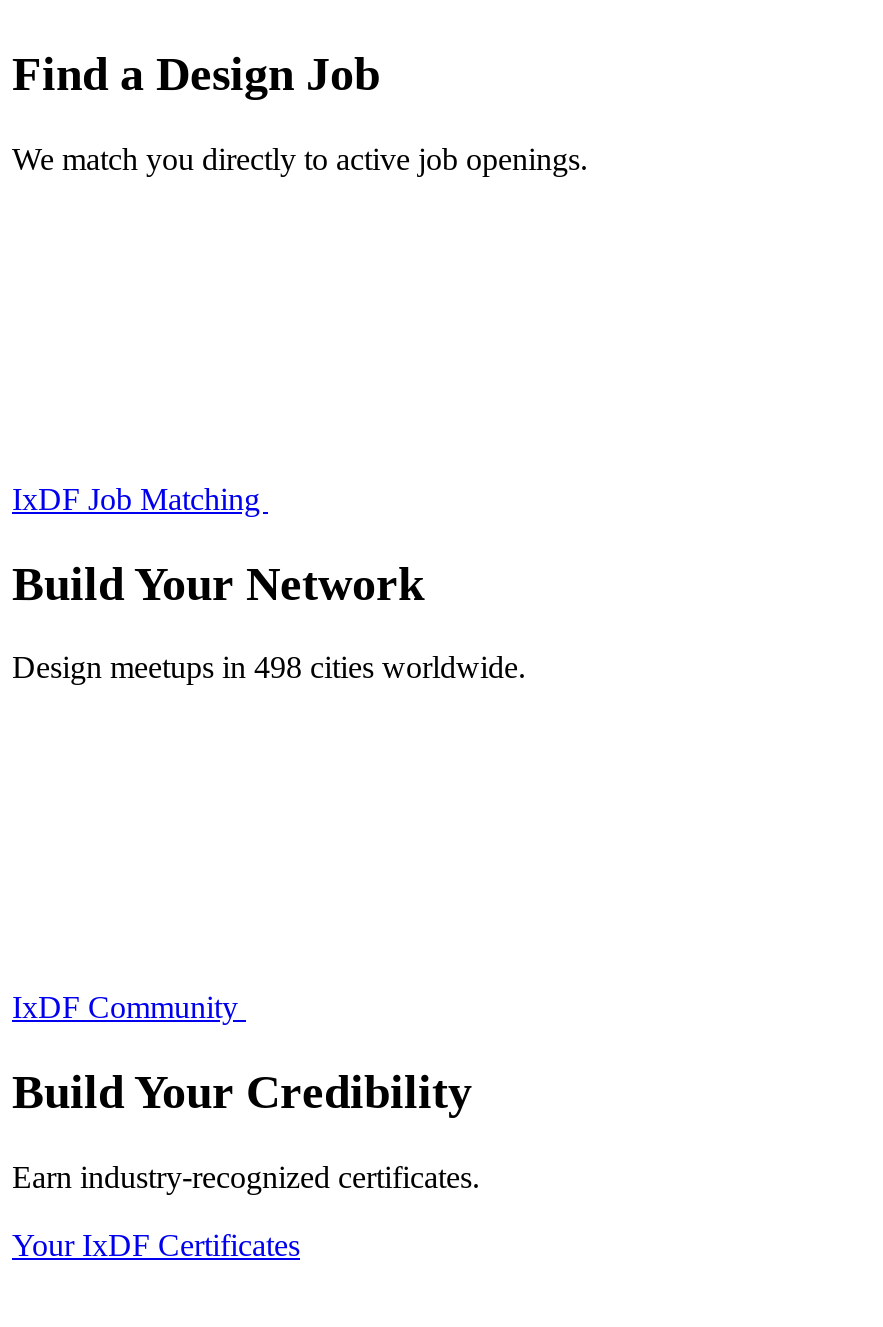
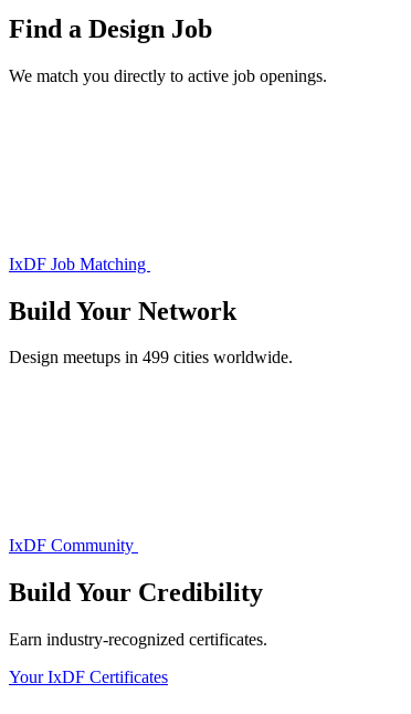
- Design meetups in 498 cities worldwide.
+ Design meetups in 499 cities worldwide.
